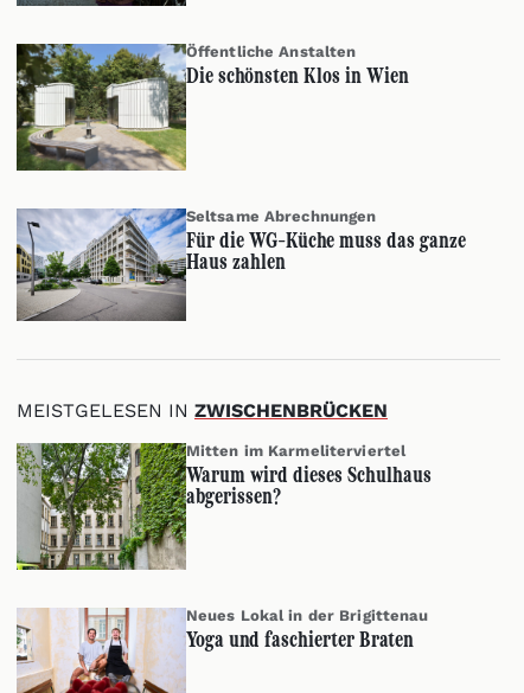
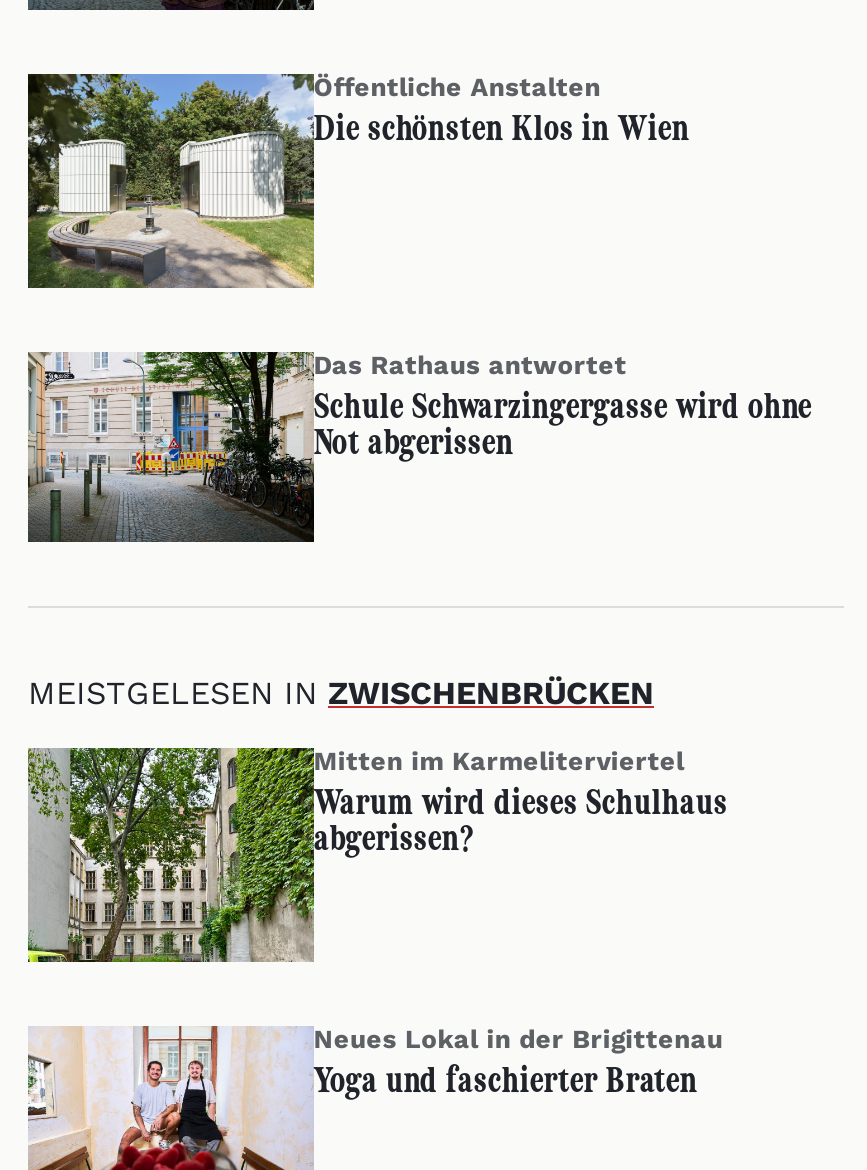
- [image]
- Seltsame Abrechnungen
- Für die WG-Küche muss das ganze
- Haus zahlen
+ [image]
+ Das Rathaus antwortet
+ Schule Schwarzingergasse wird ohne
+ Not abgerissen
